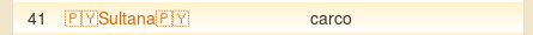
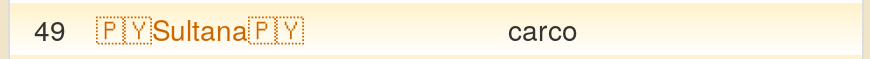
- 41
+ 49
